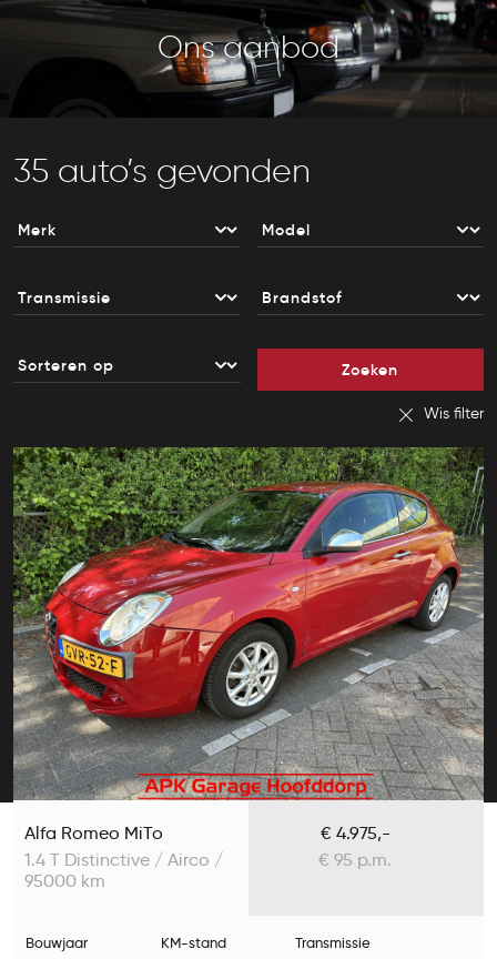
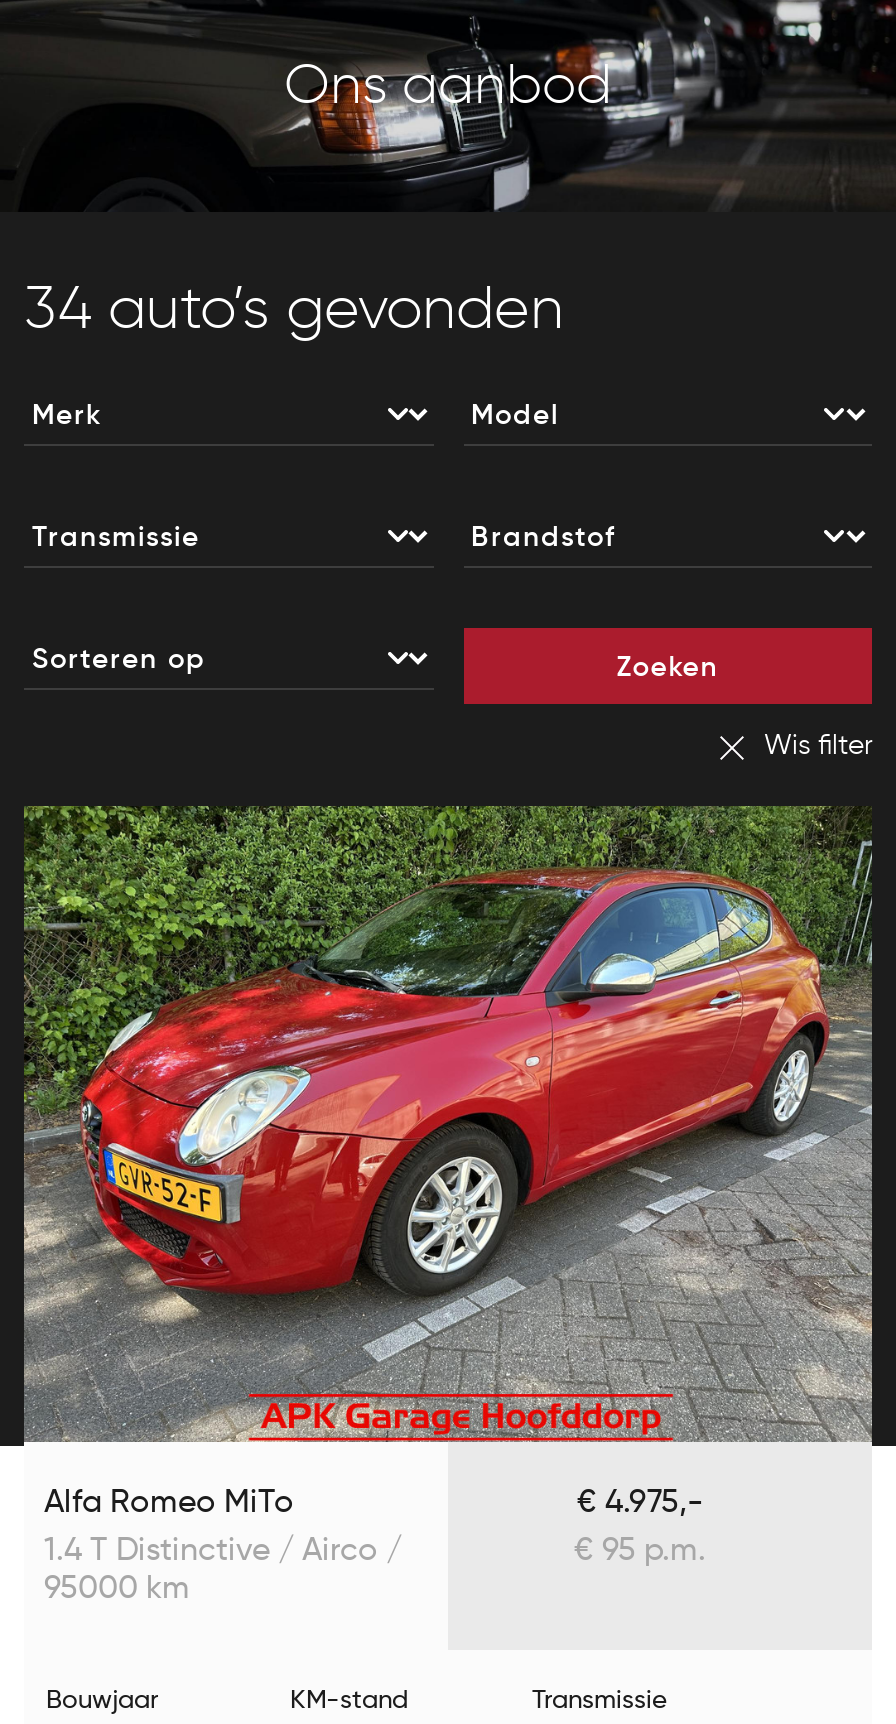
- 35 auto’s gevonden
+ 34 auto’s gevonden
